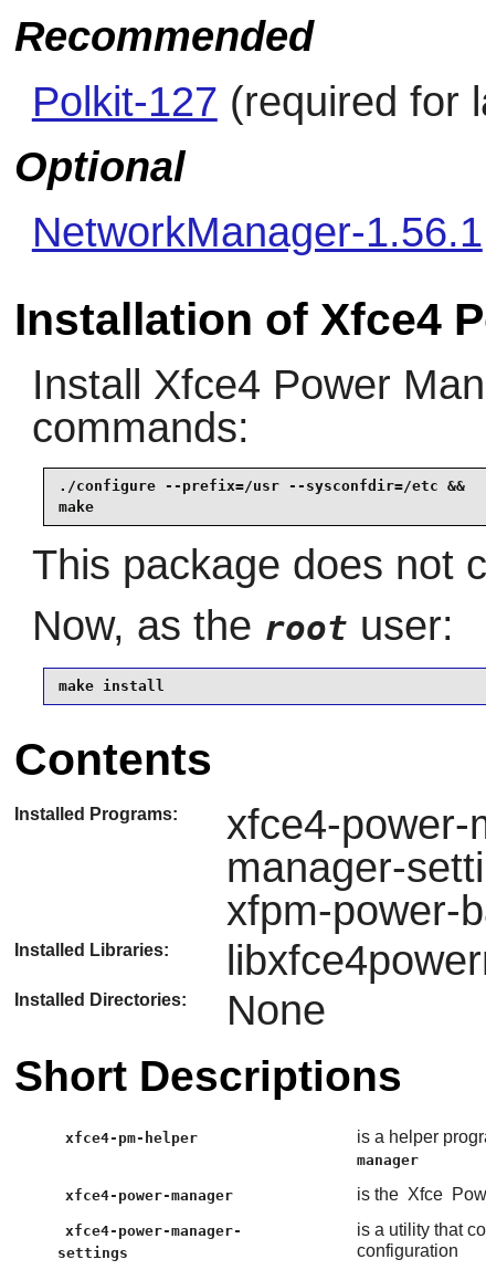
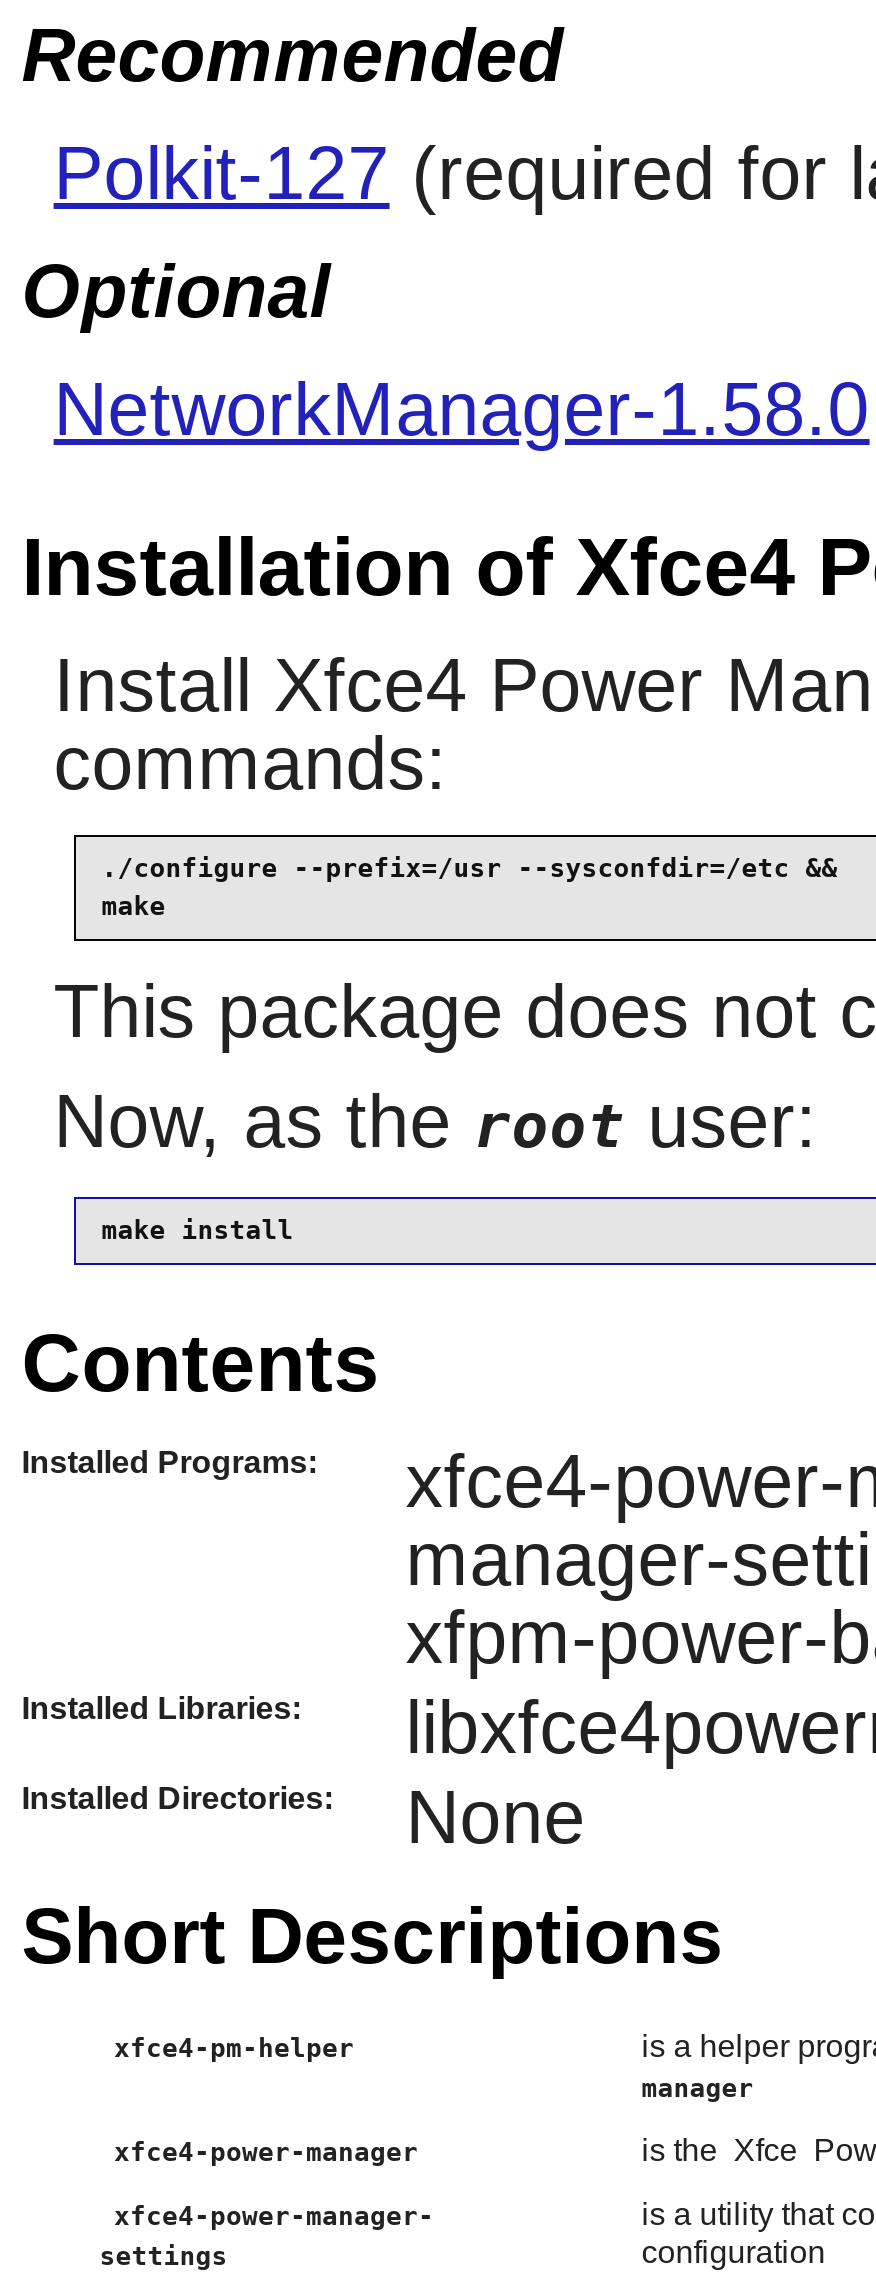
- NetworkManager-1.56.1
+ NetworkManager-1.58.0
